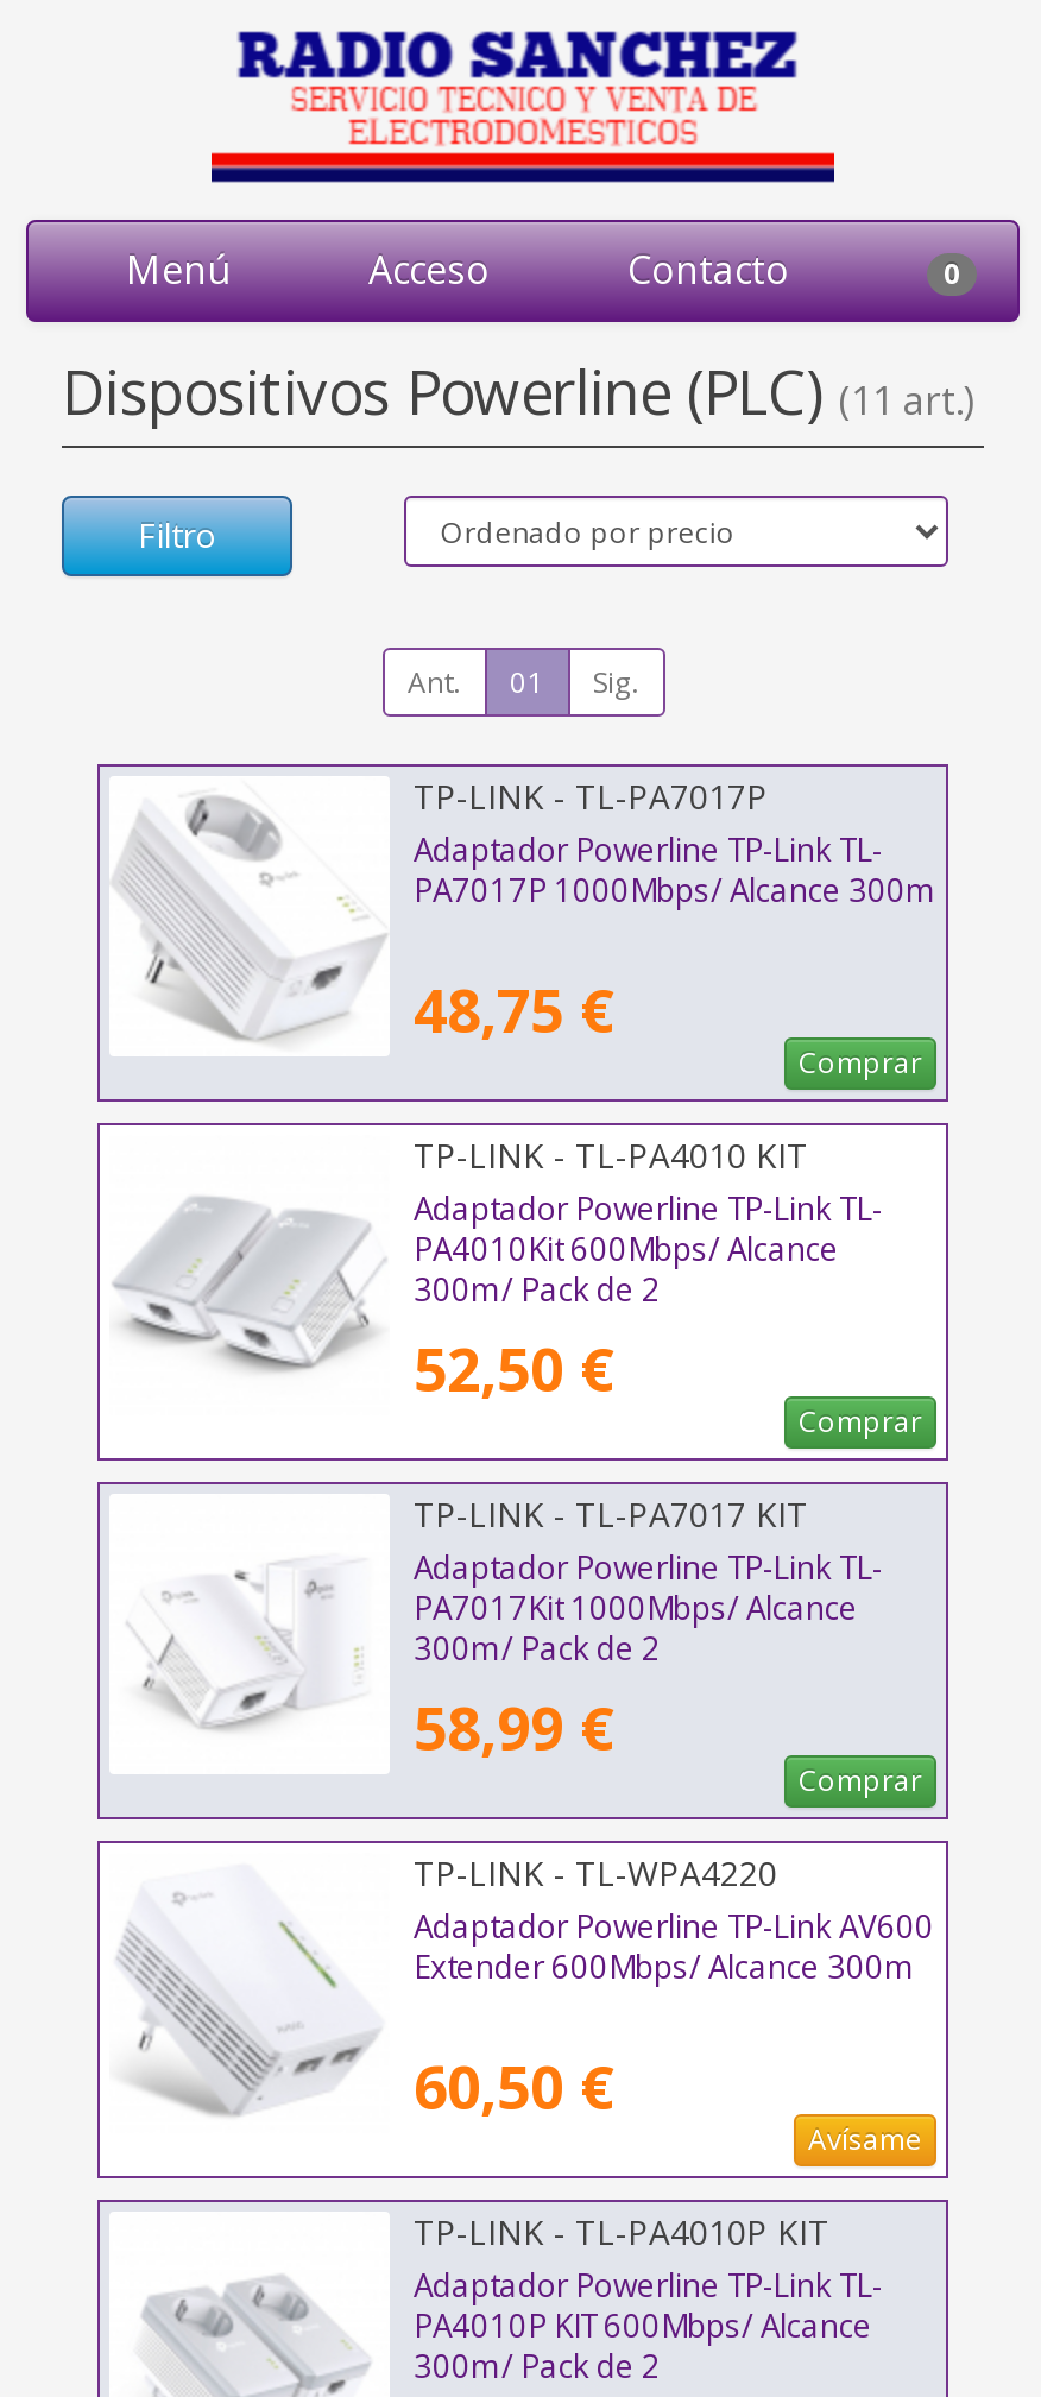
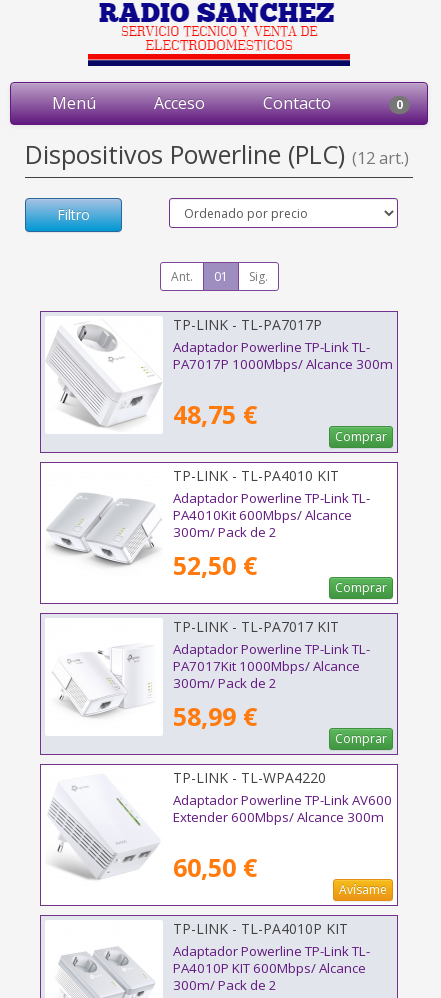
- Dispositivos Powerline (PLC) (11 art.)
+ Dispositivos Powerline (PLC) (12 art.)
